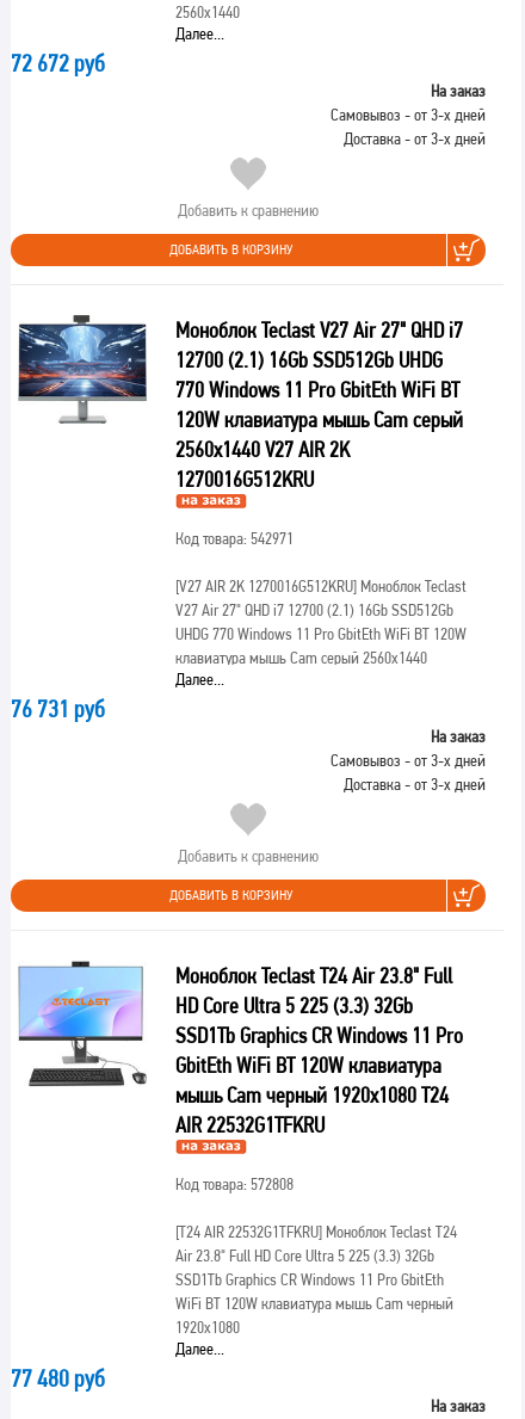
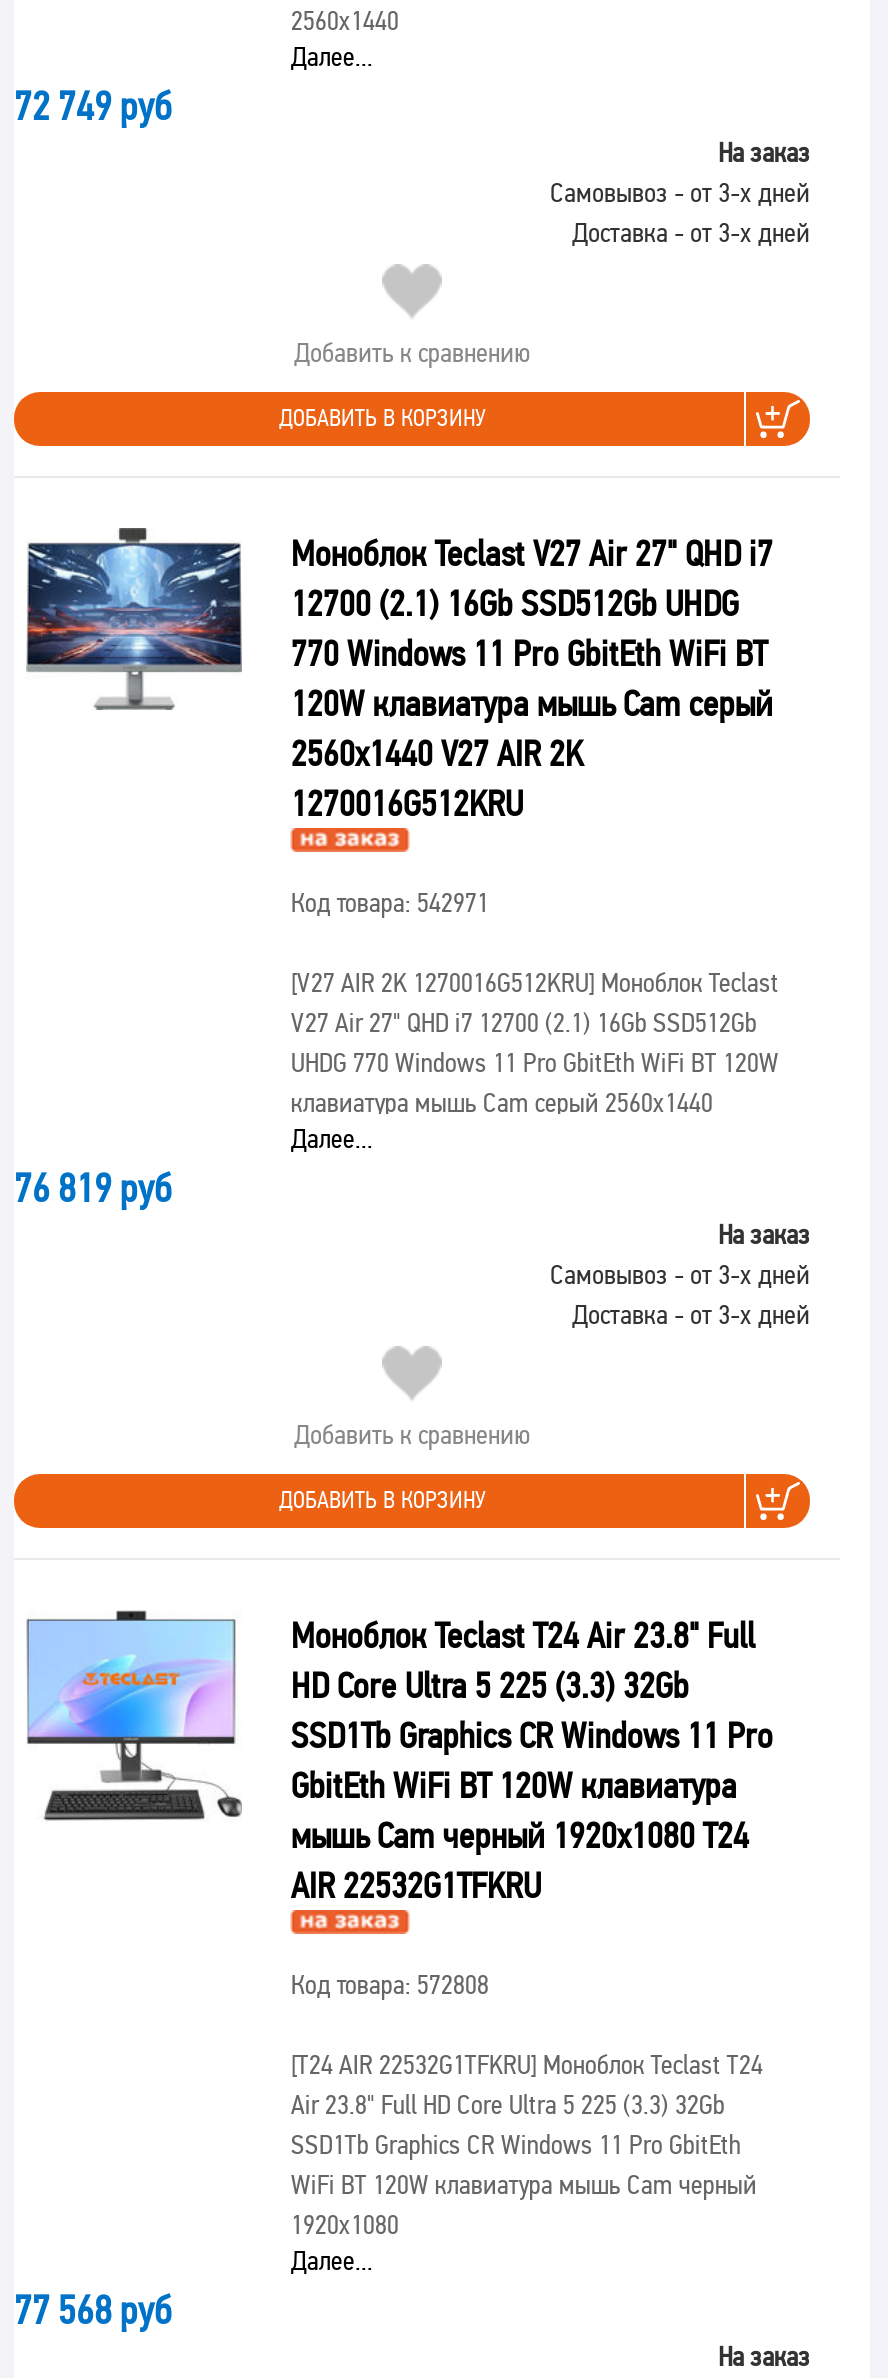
- 72 672 руб
+ 72 749 руб

- 76 731 руб
+ 76 819 руб

- 77 480 руб
+ 77 568 руб
